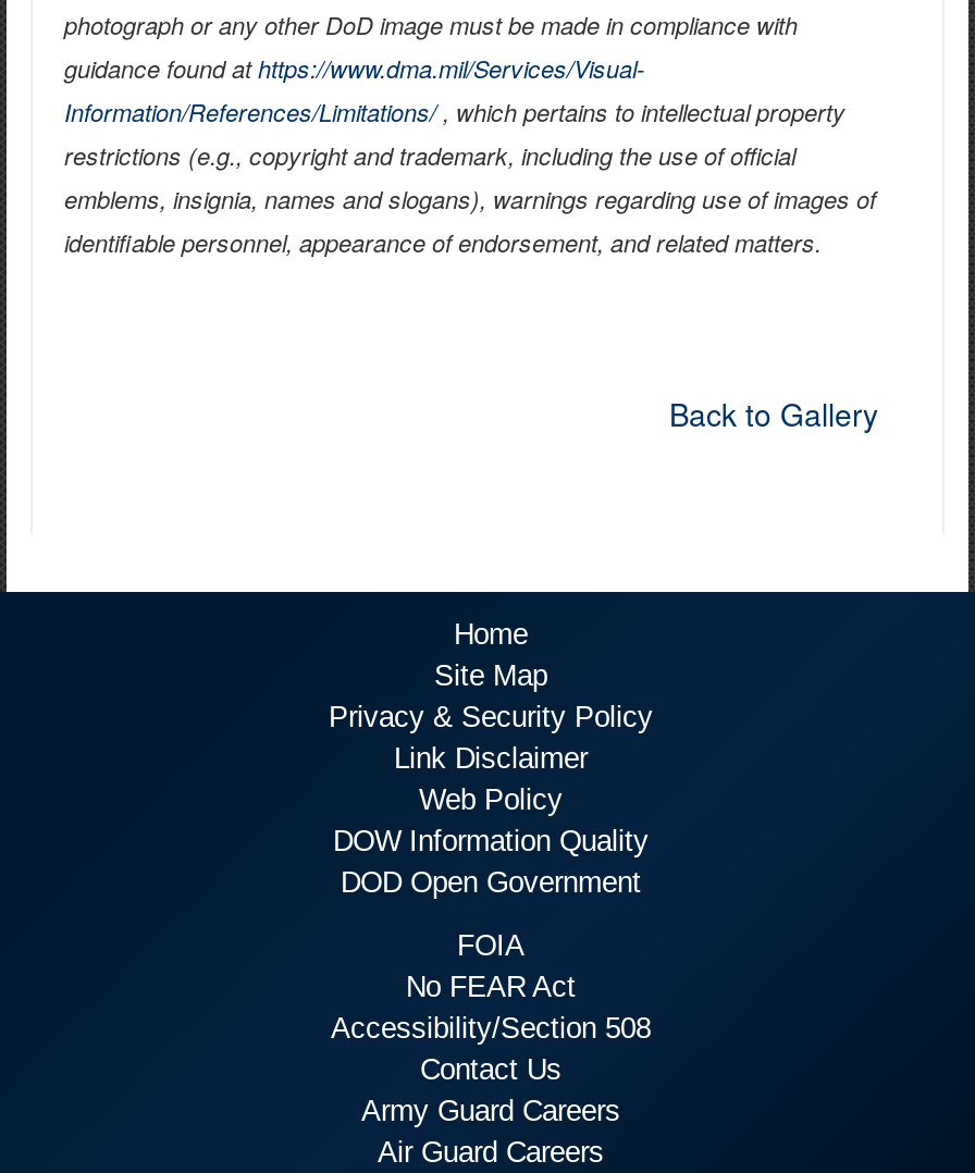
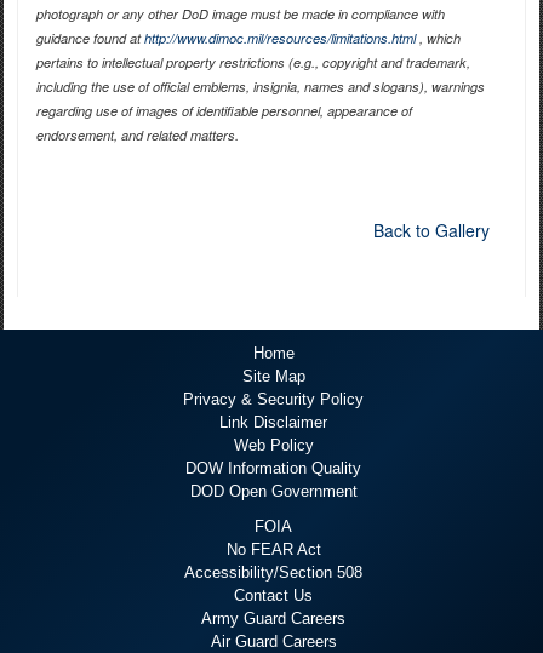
- guidance found at https://www.dma.mil/Services/Visual-
- Information/References/Limitations/, which pertains to intellectual property
- restrictions (e.g., copyright and trademark, including the use of official
- emblems, insignia, names and slogans), warnings regarding use of images of
- identifiable personnel, appearance of endorsement, and related matters.
+ guidance found at http://www.dimoc.mil/resources/limitations.html, which
+ pertains to intellectual property restrictions (e.g., copyright and trademark,
+ including the use of official emblems, insignia, names and slogans), warnings
+ regarding use of images of identifiable personnel, appearance of
+ endorsement, and related matters.
